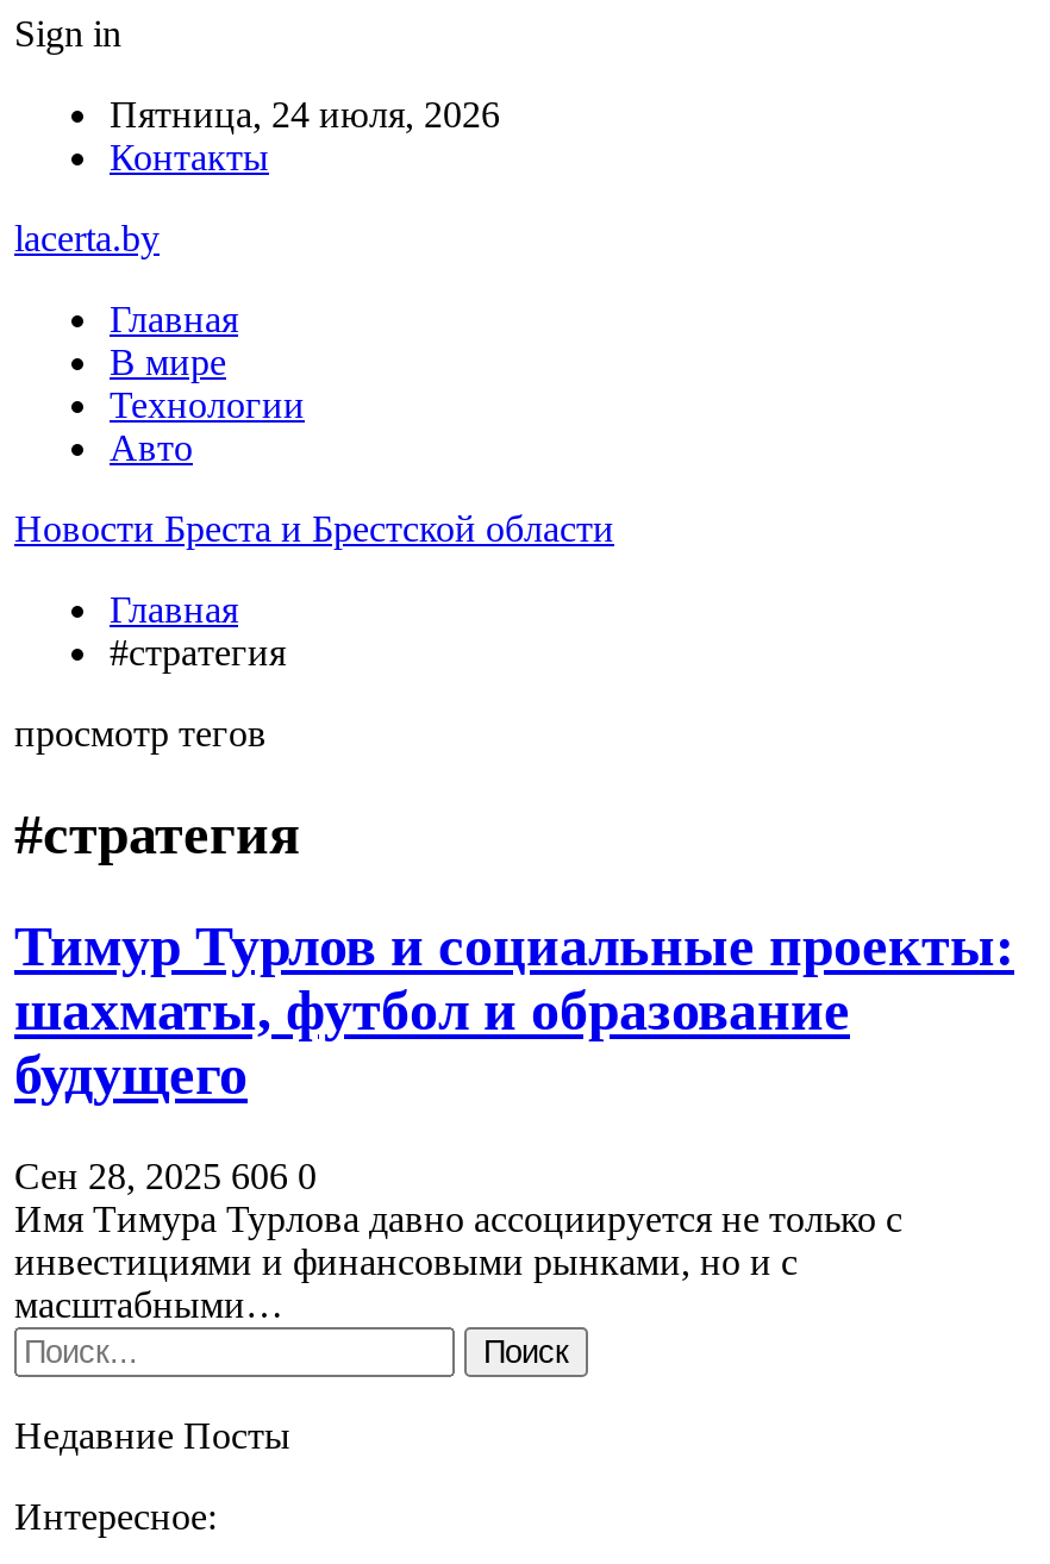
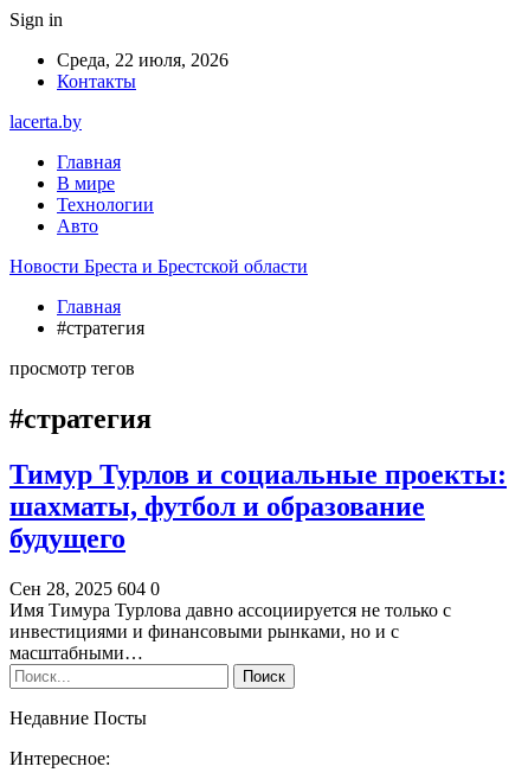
- Пятница, 24 июля, 2026
+ Среда, 22 июля, 2026

- Сен 28, 2025 606 0
+ Сен 28, 2025 604 0
